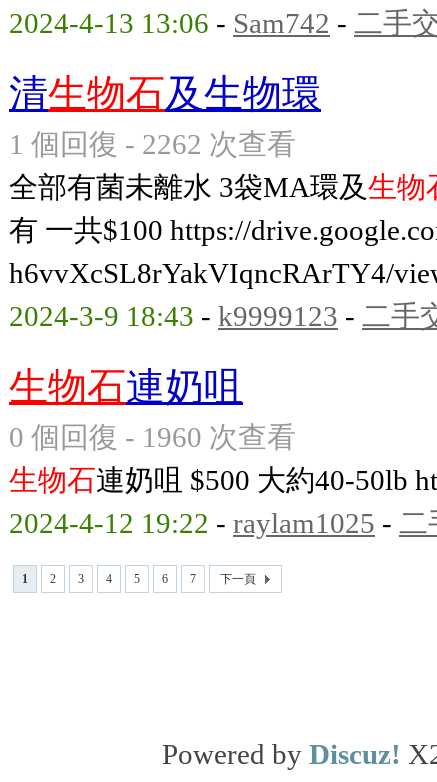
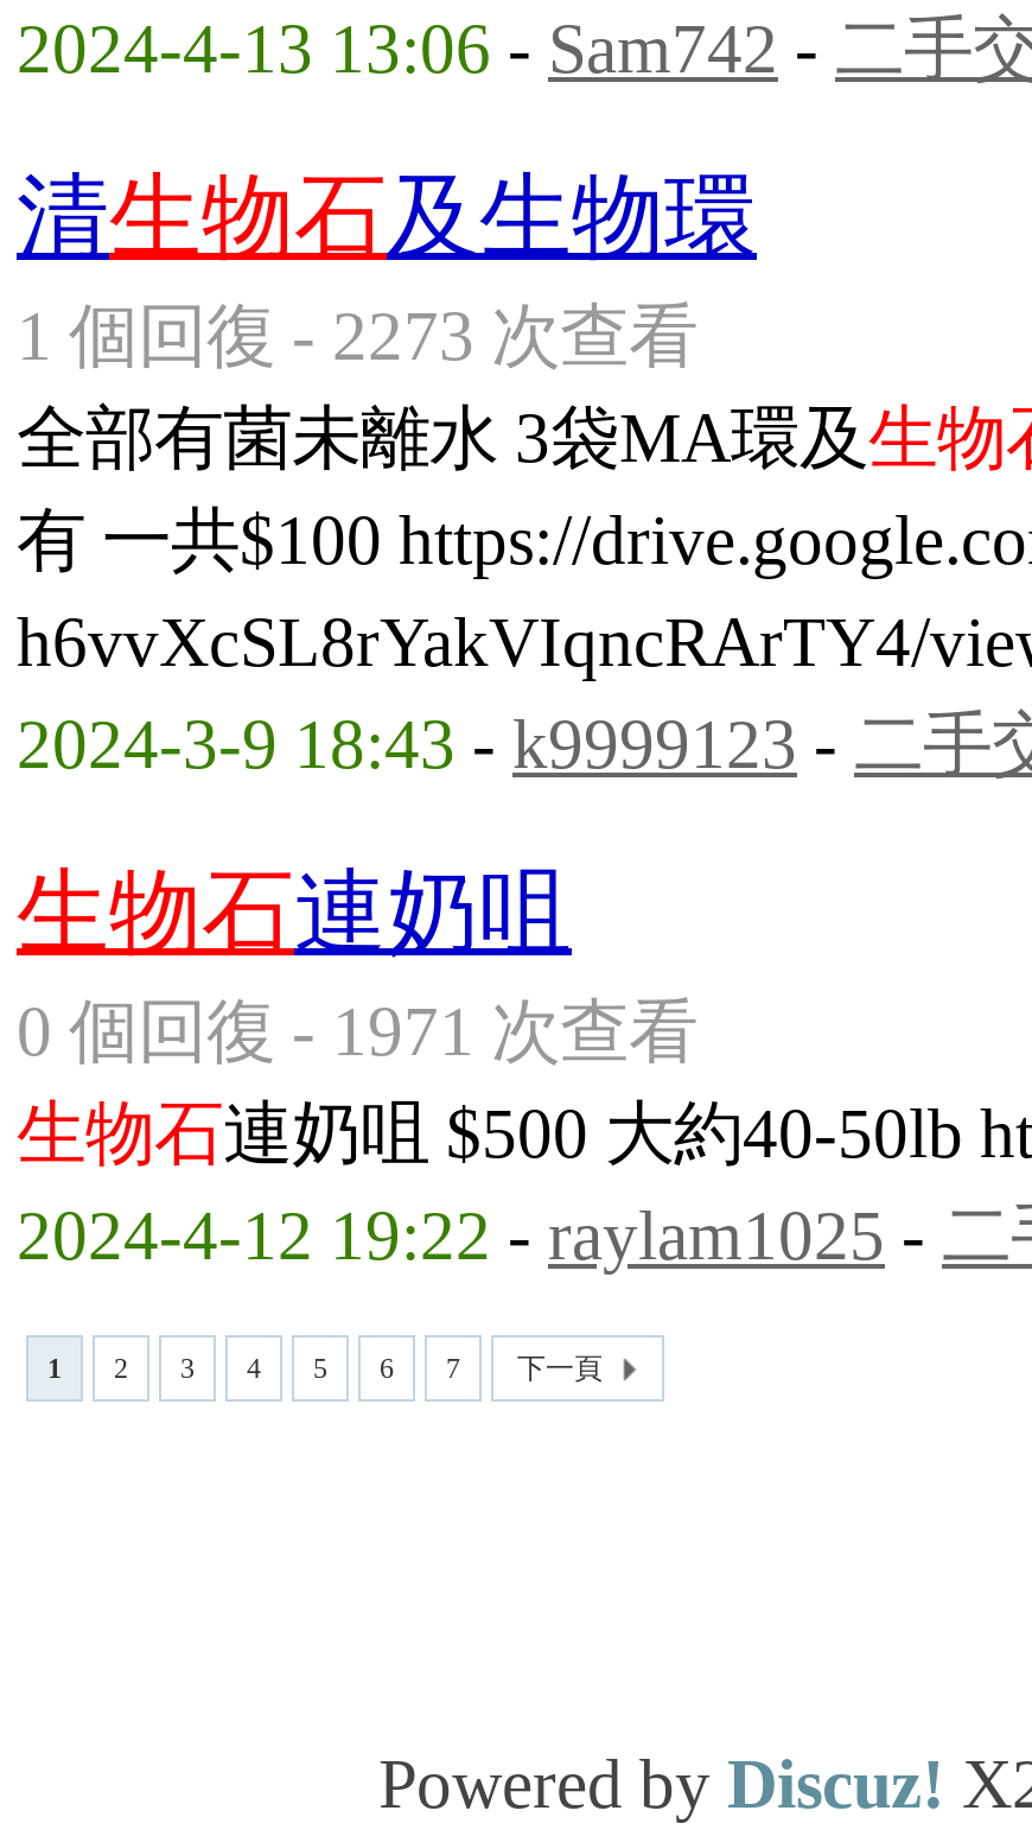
- 1 個回復 - 2262 次查看
+ 1 個回復 - 2273 次查看

- 0 個回復 - 1960 次查看
+ 0 個回復 - 1971 次查看
